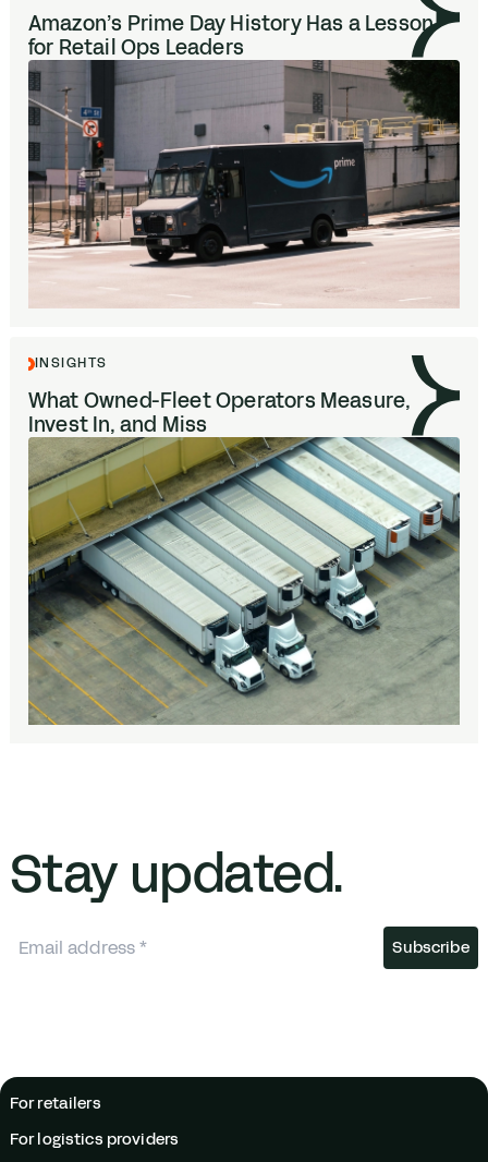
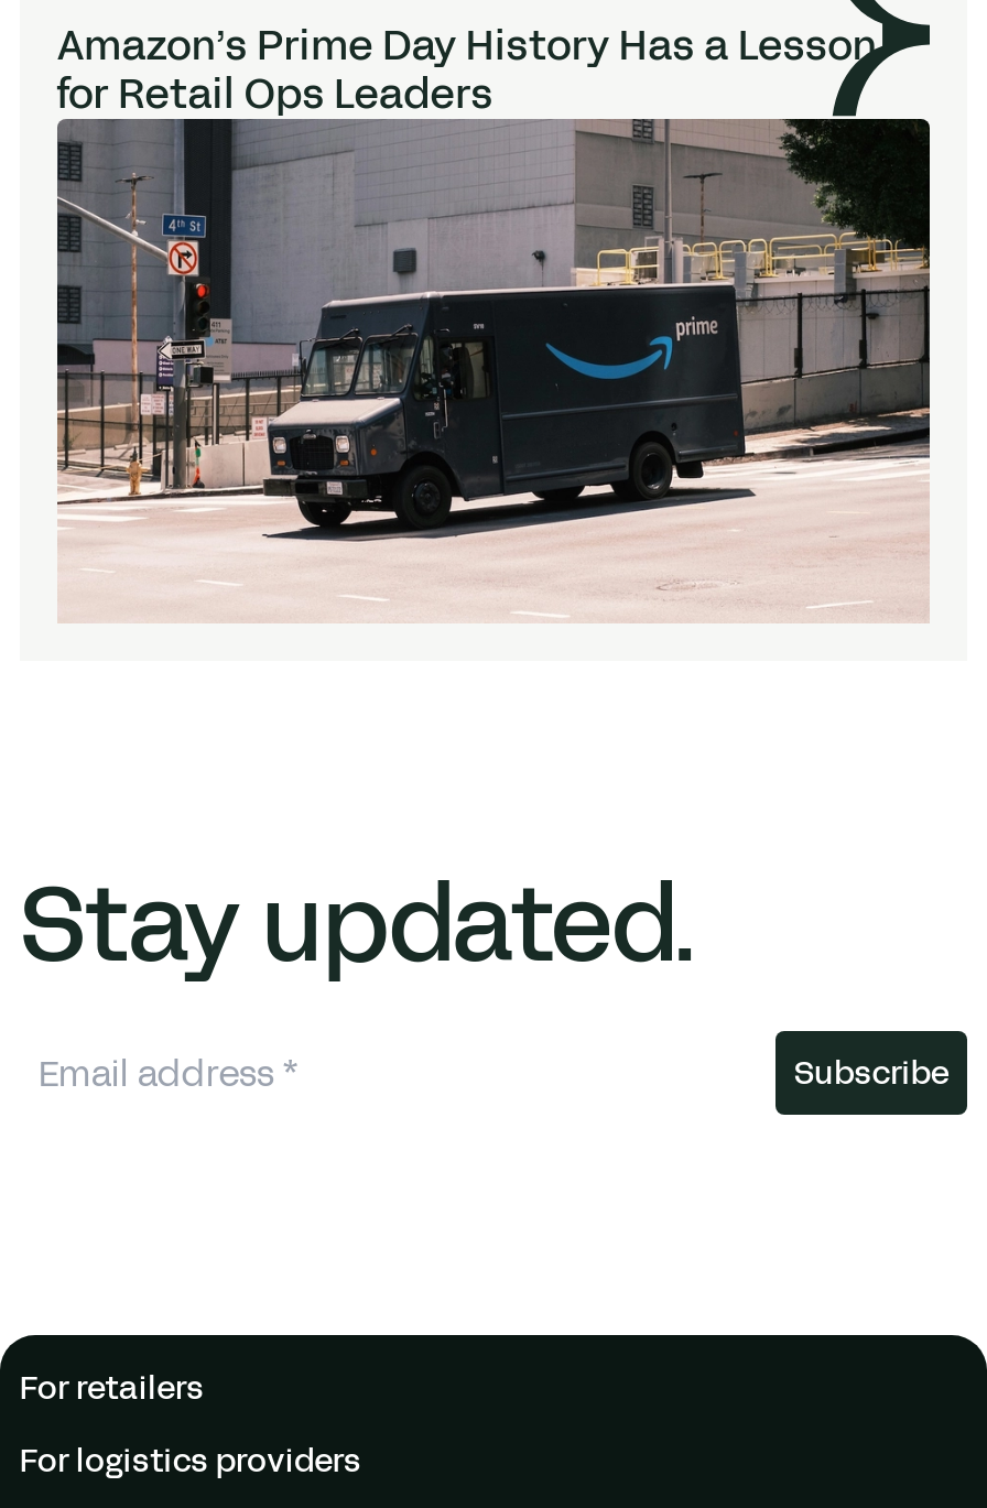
- [image]
- INSIGHTS
- What Owned-Fleet Operators Measure,
- Invest In, and Miss
